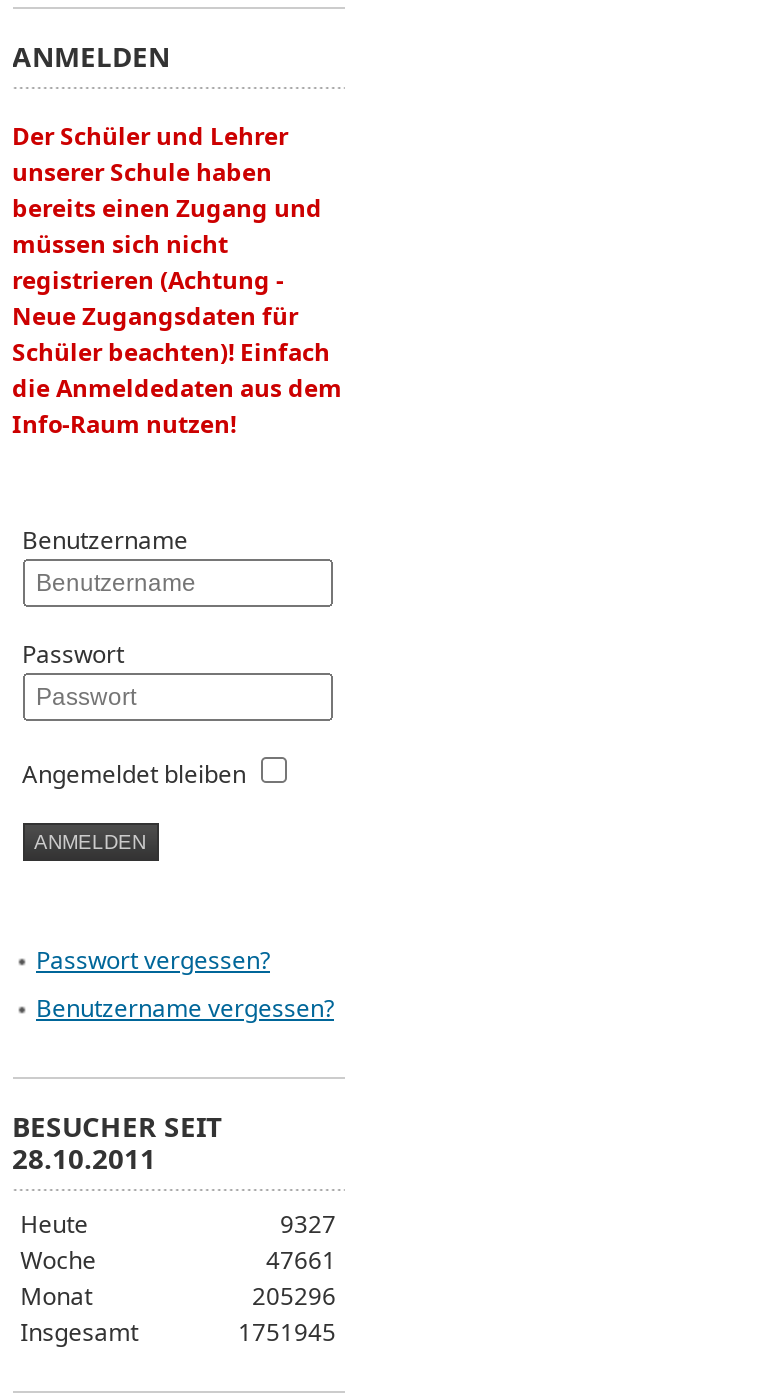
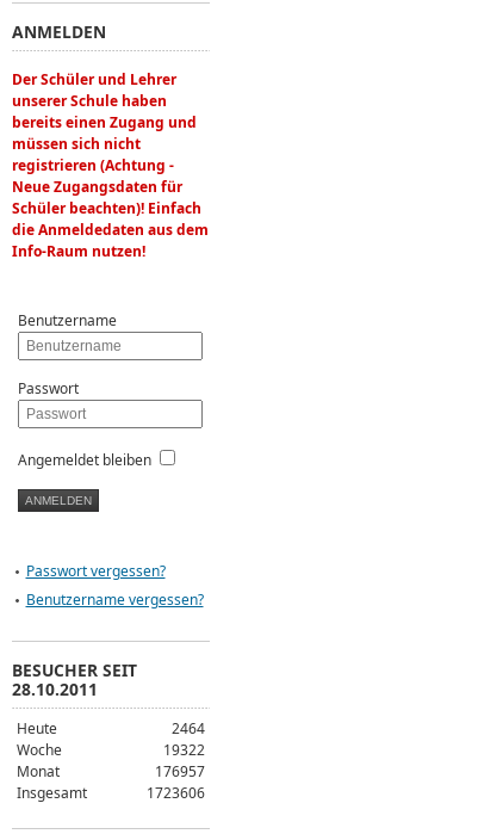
- 9327
+ 2464

- 47661
+ 19322

- 205296
+ 176957

- 1751945
+ 1723606
